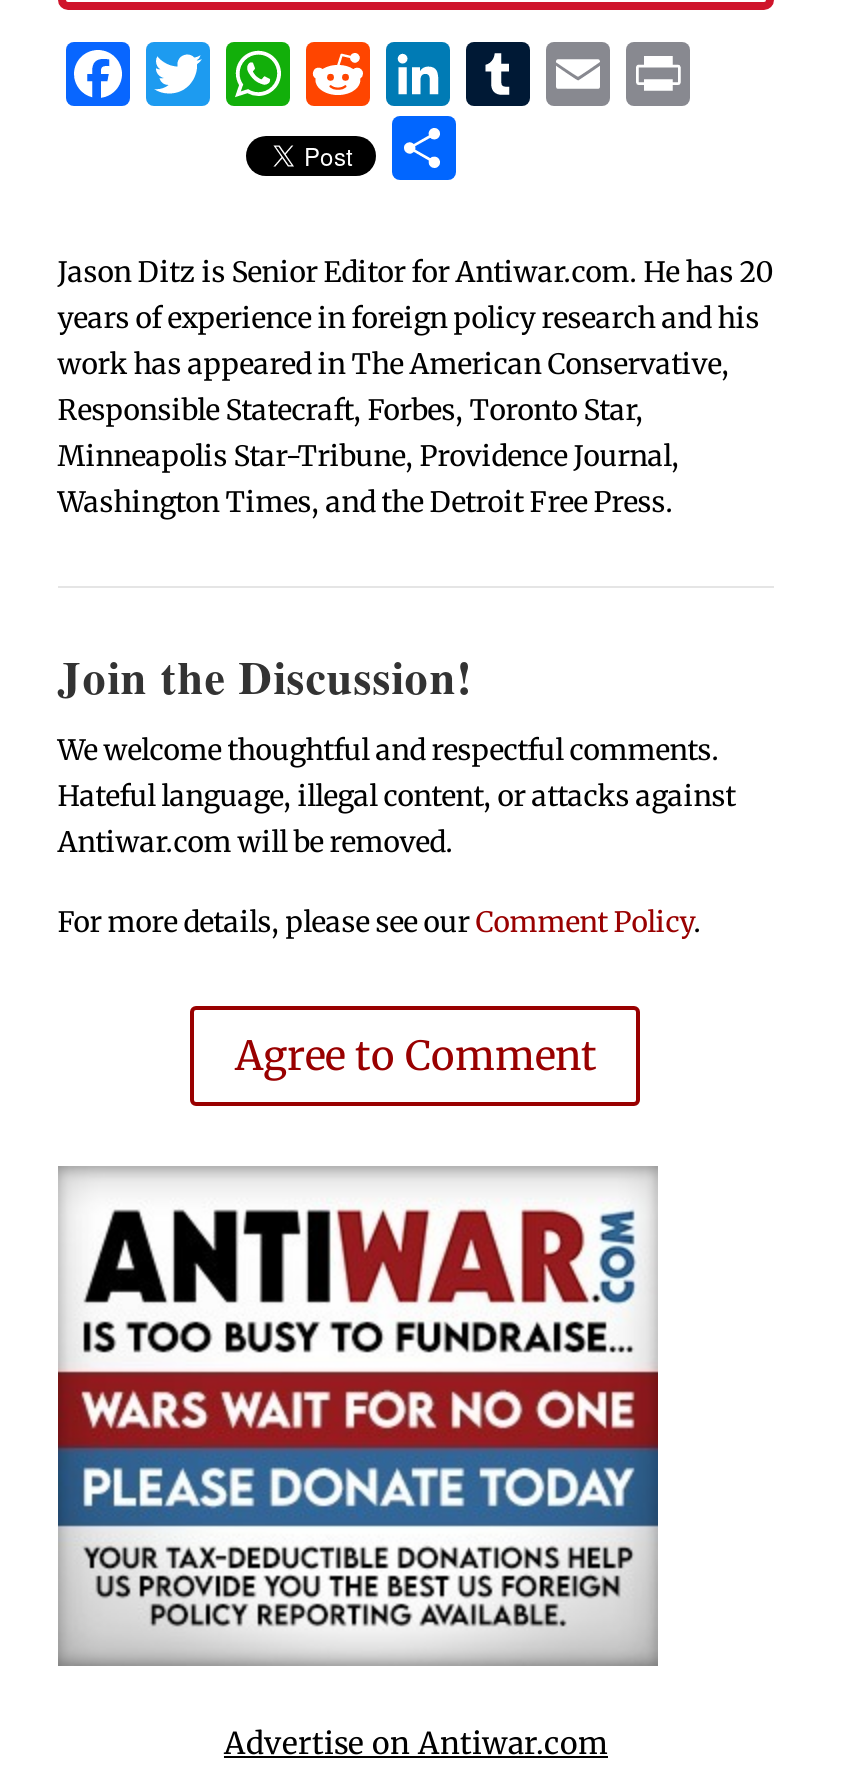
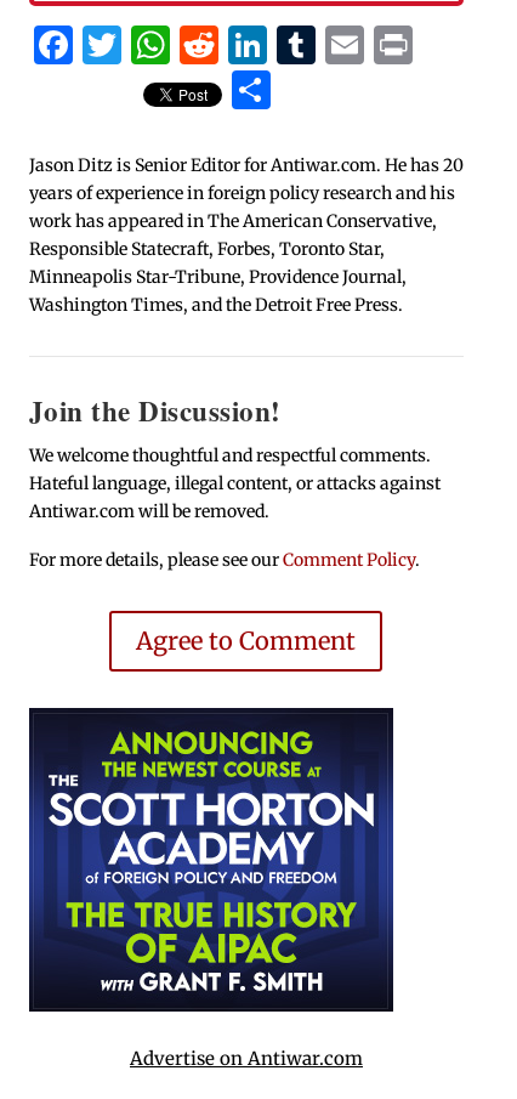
- [image]
+ [image]
